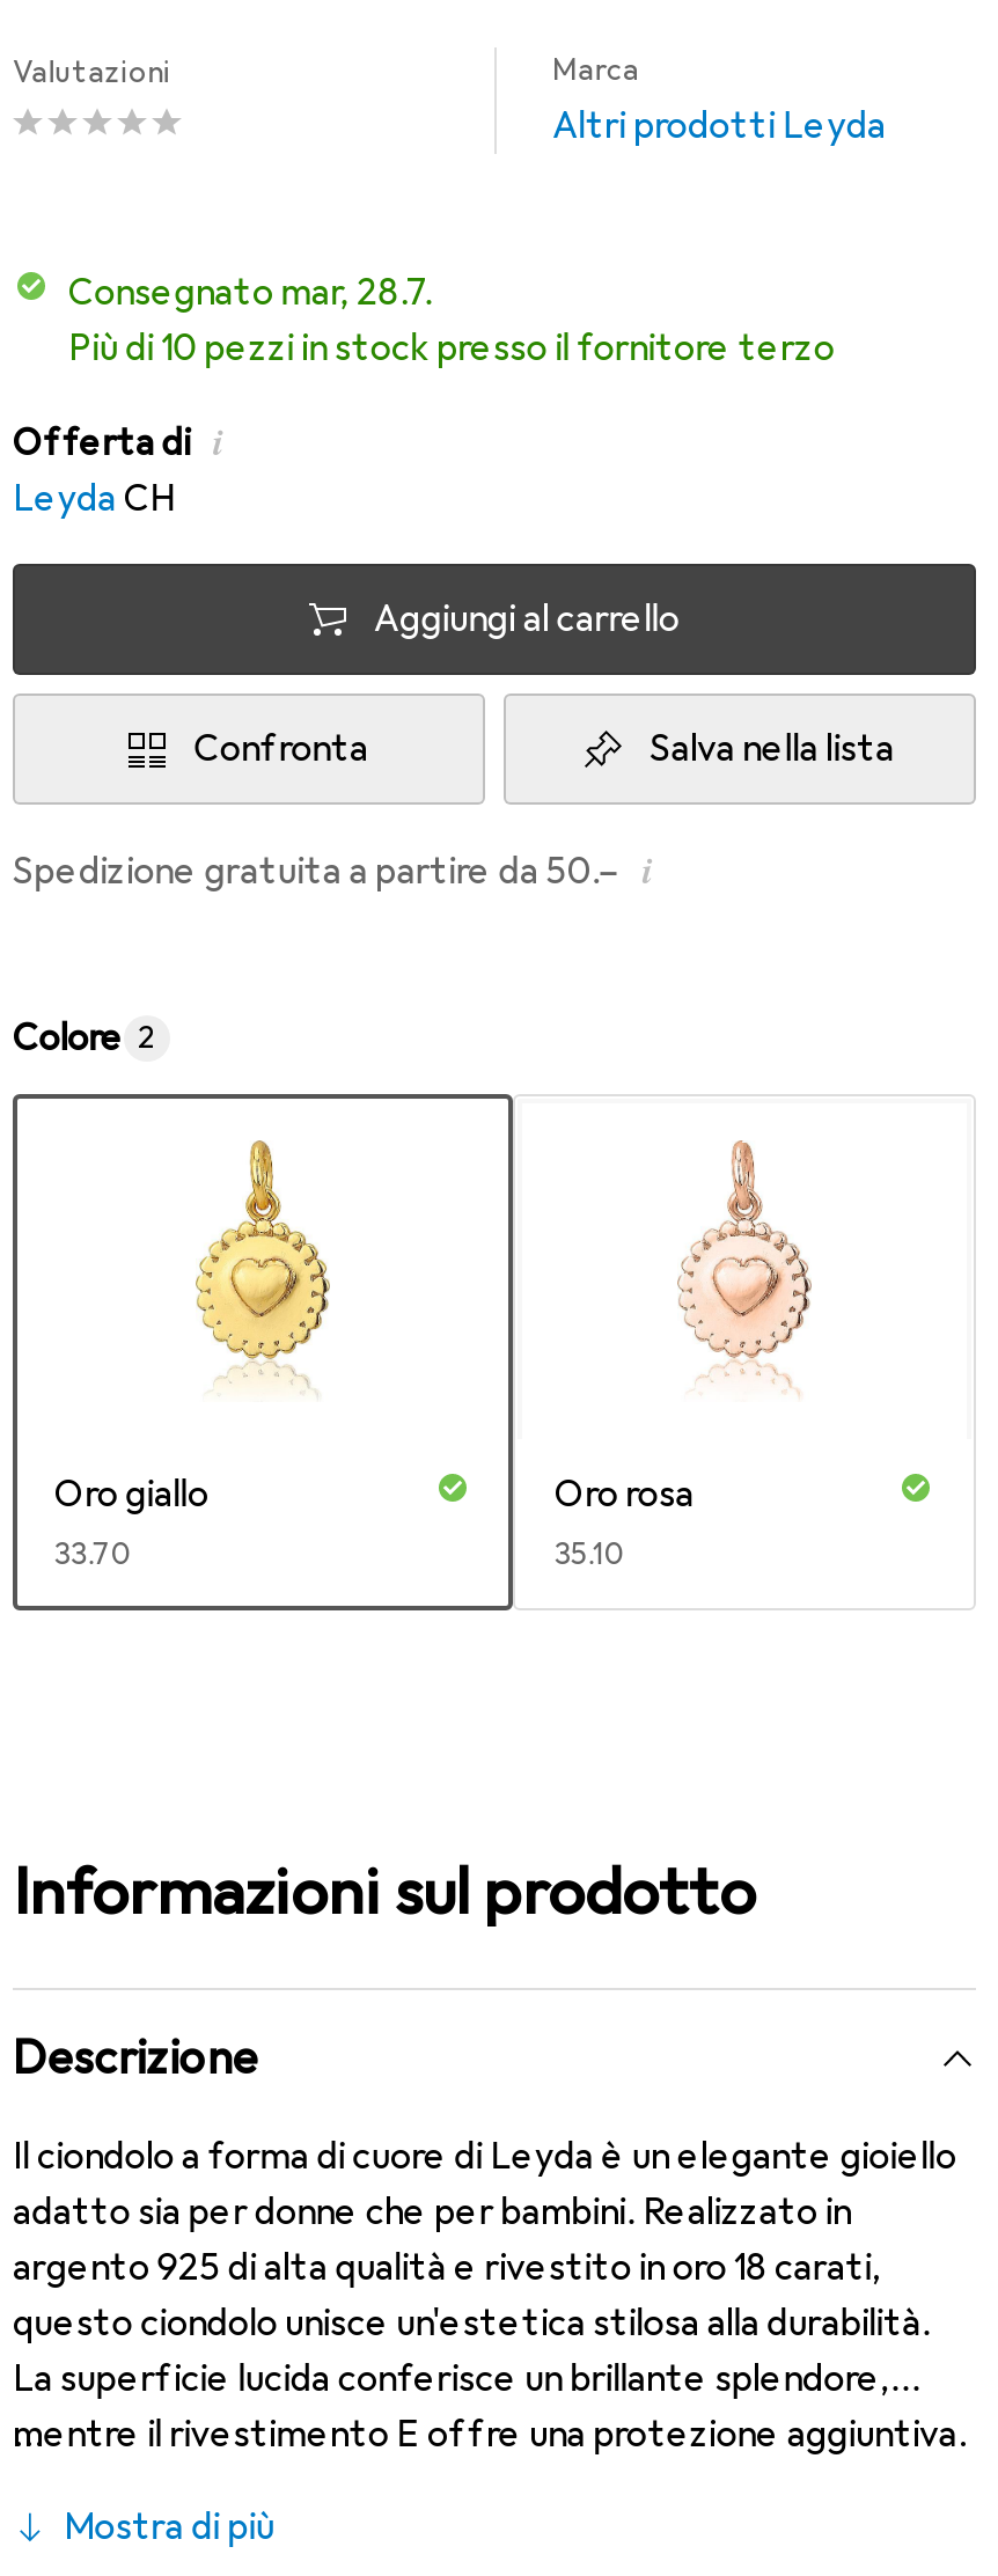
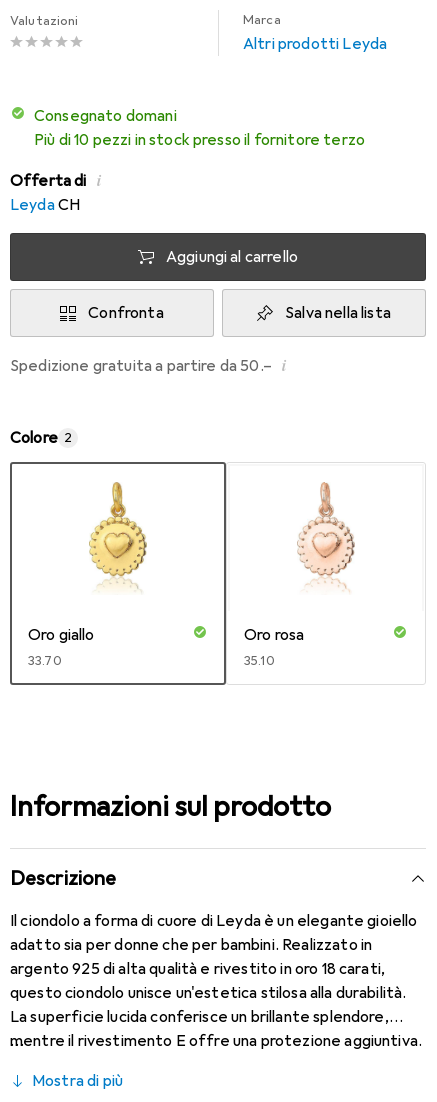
- Consegnato mar, 28.7.
+ Consegnato domani
